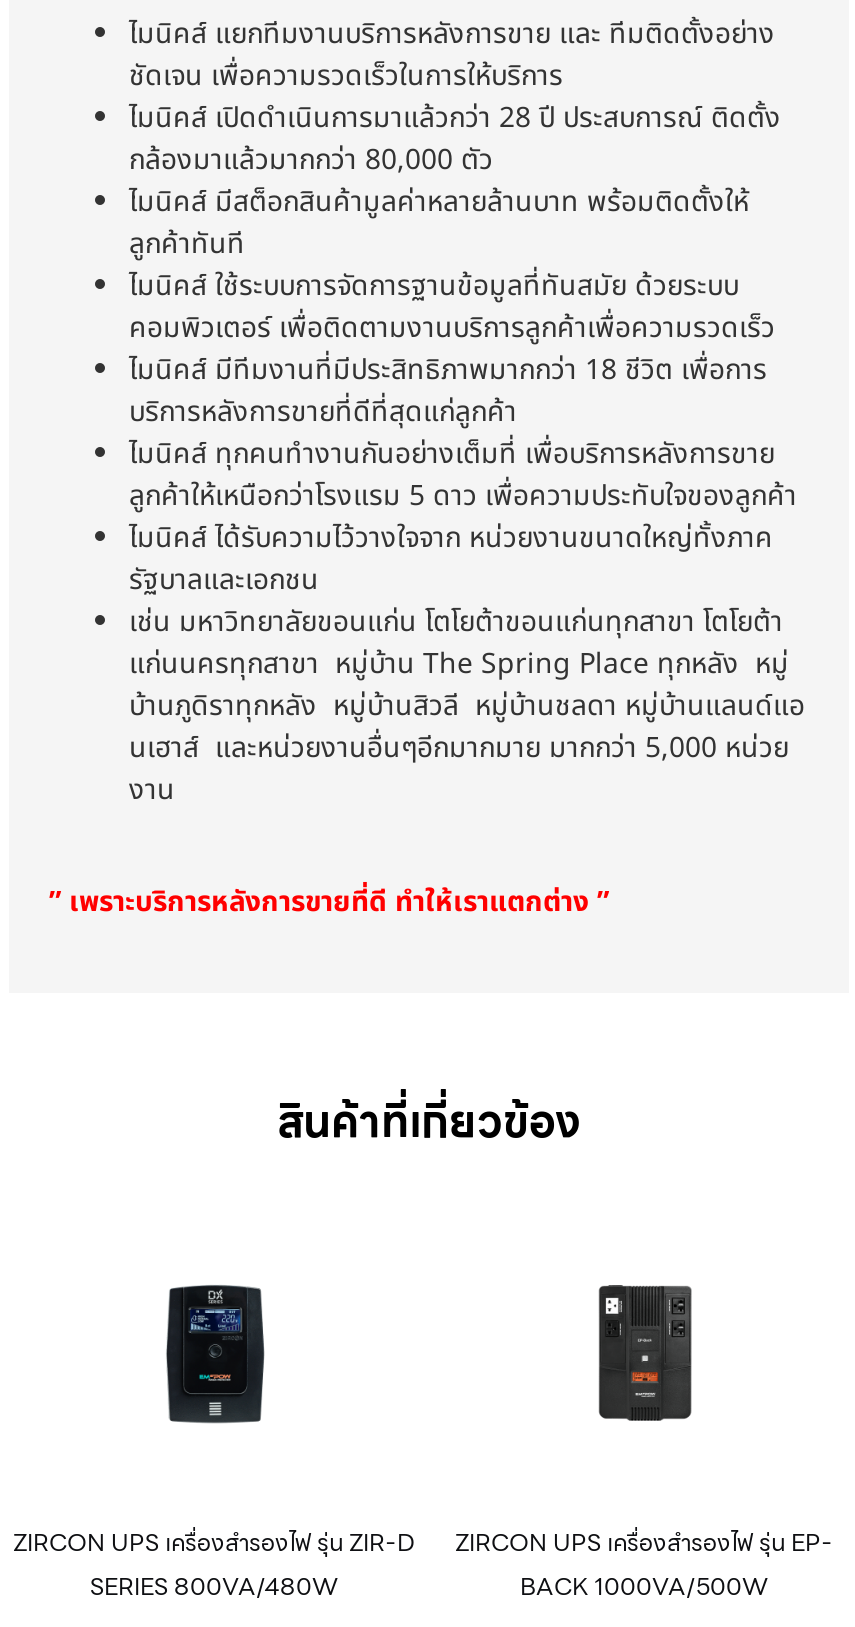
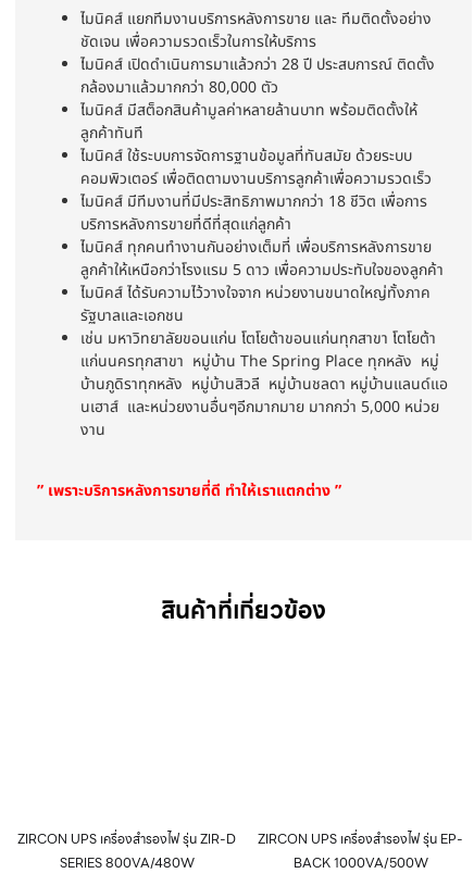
- [image]

- [image]
